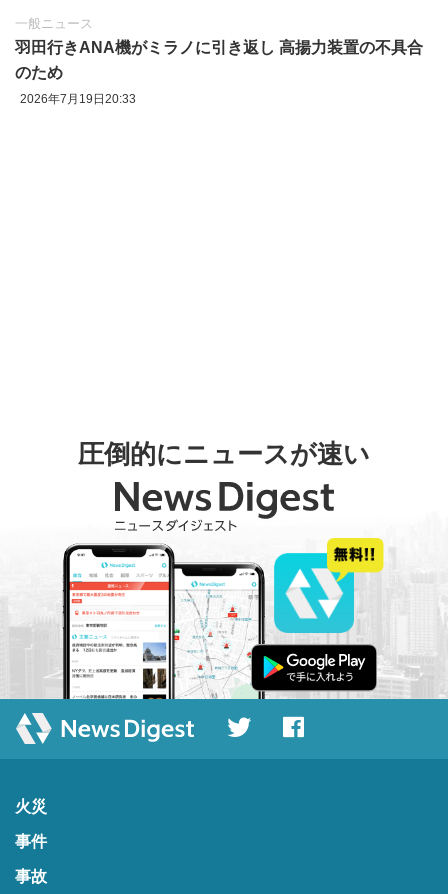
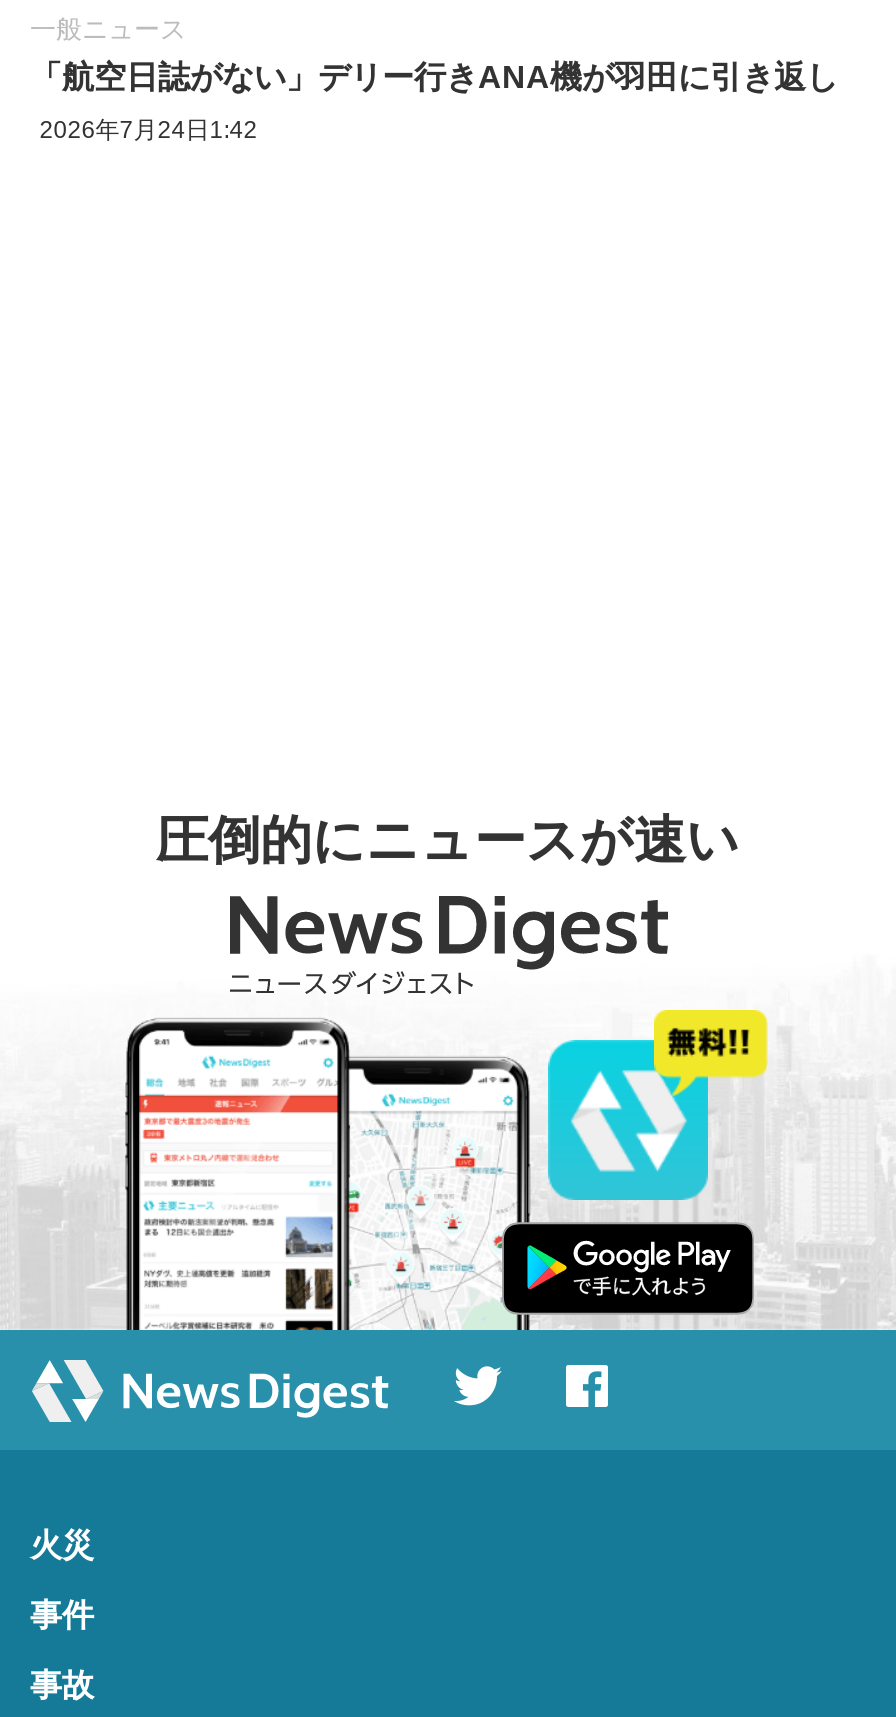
- 羽田行きANA機がミラノに引き返し 高揚力装置の不具合
- のため
- 2026年7月19日20:33
+ 「航空日誌がない」デリー行きANA機が羽田に引き返し
+ 2026年7月24日1:42
